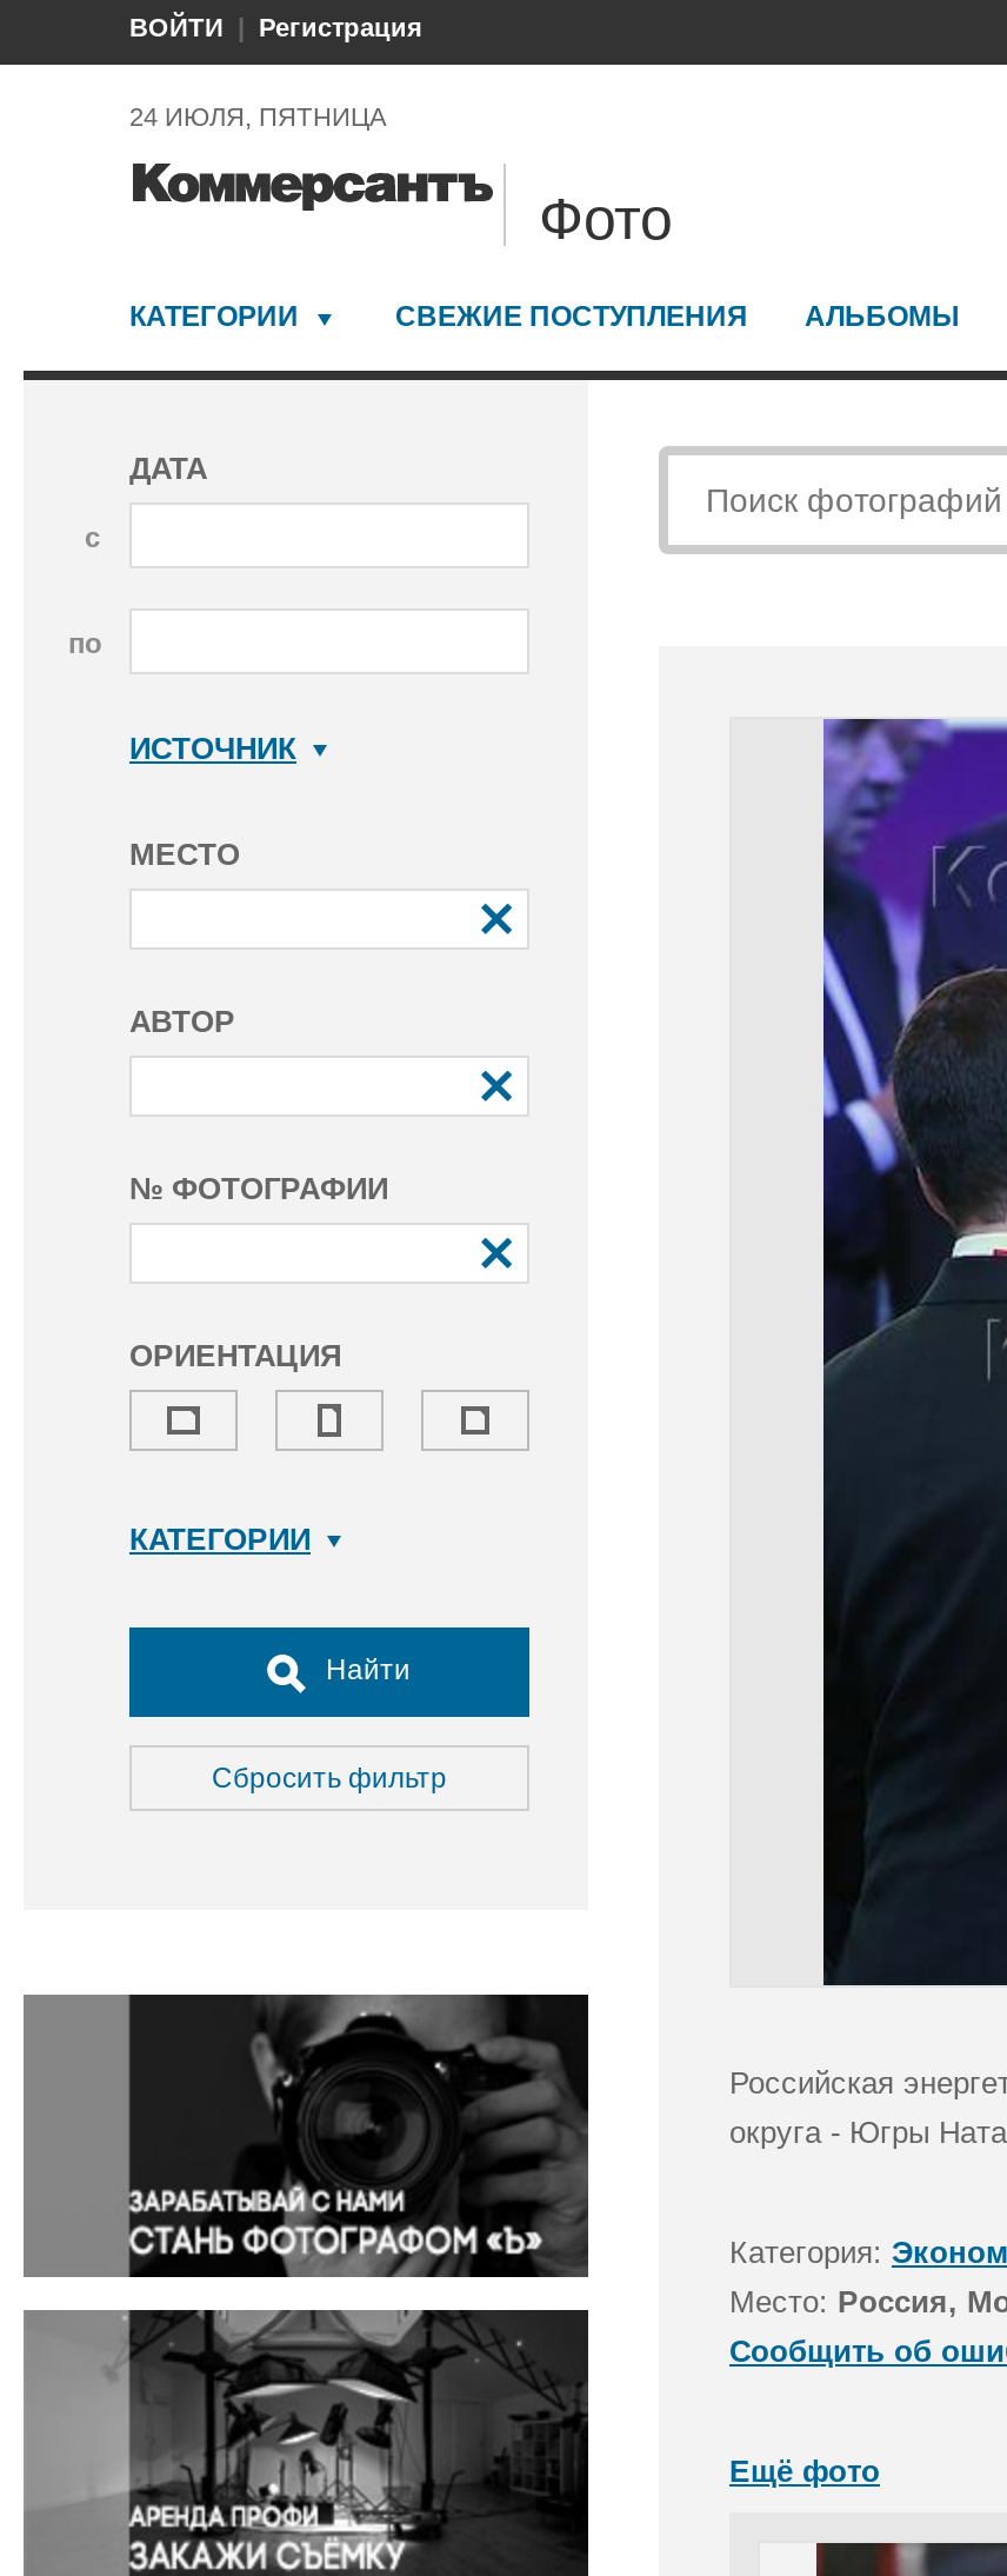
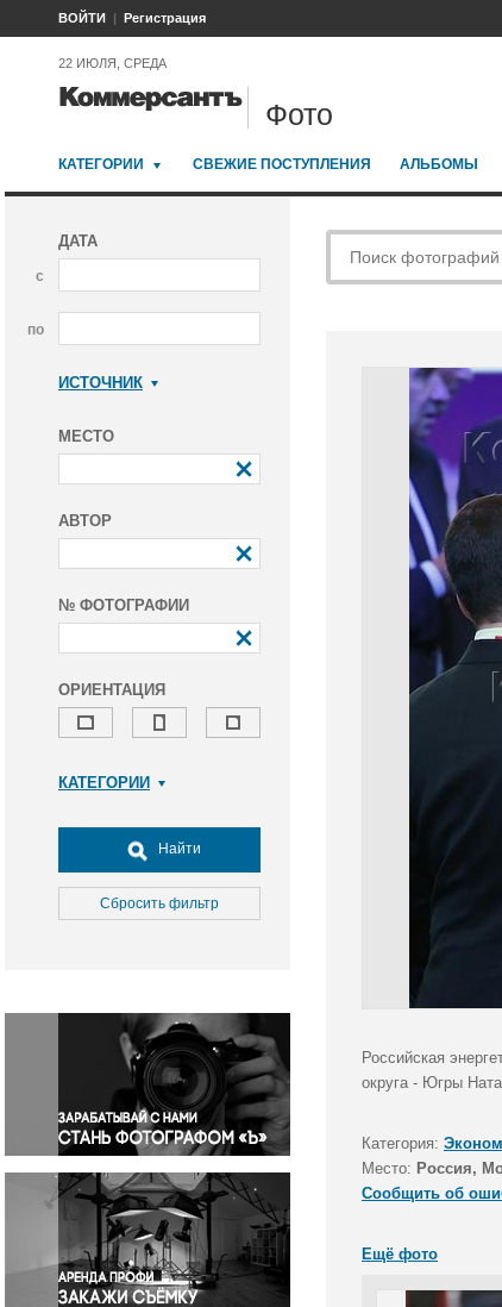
- 24 ИЮЛЯ, ПЯТНИЦА
+ 22 ИЮЛЯ, СРЕДА
